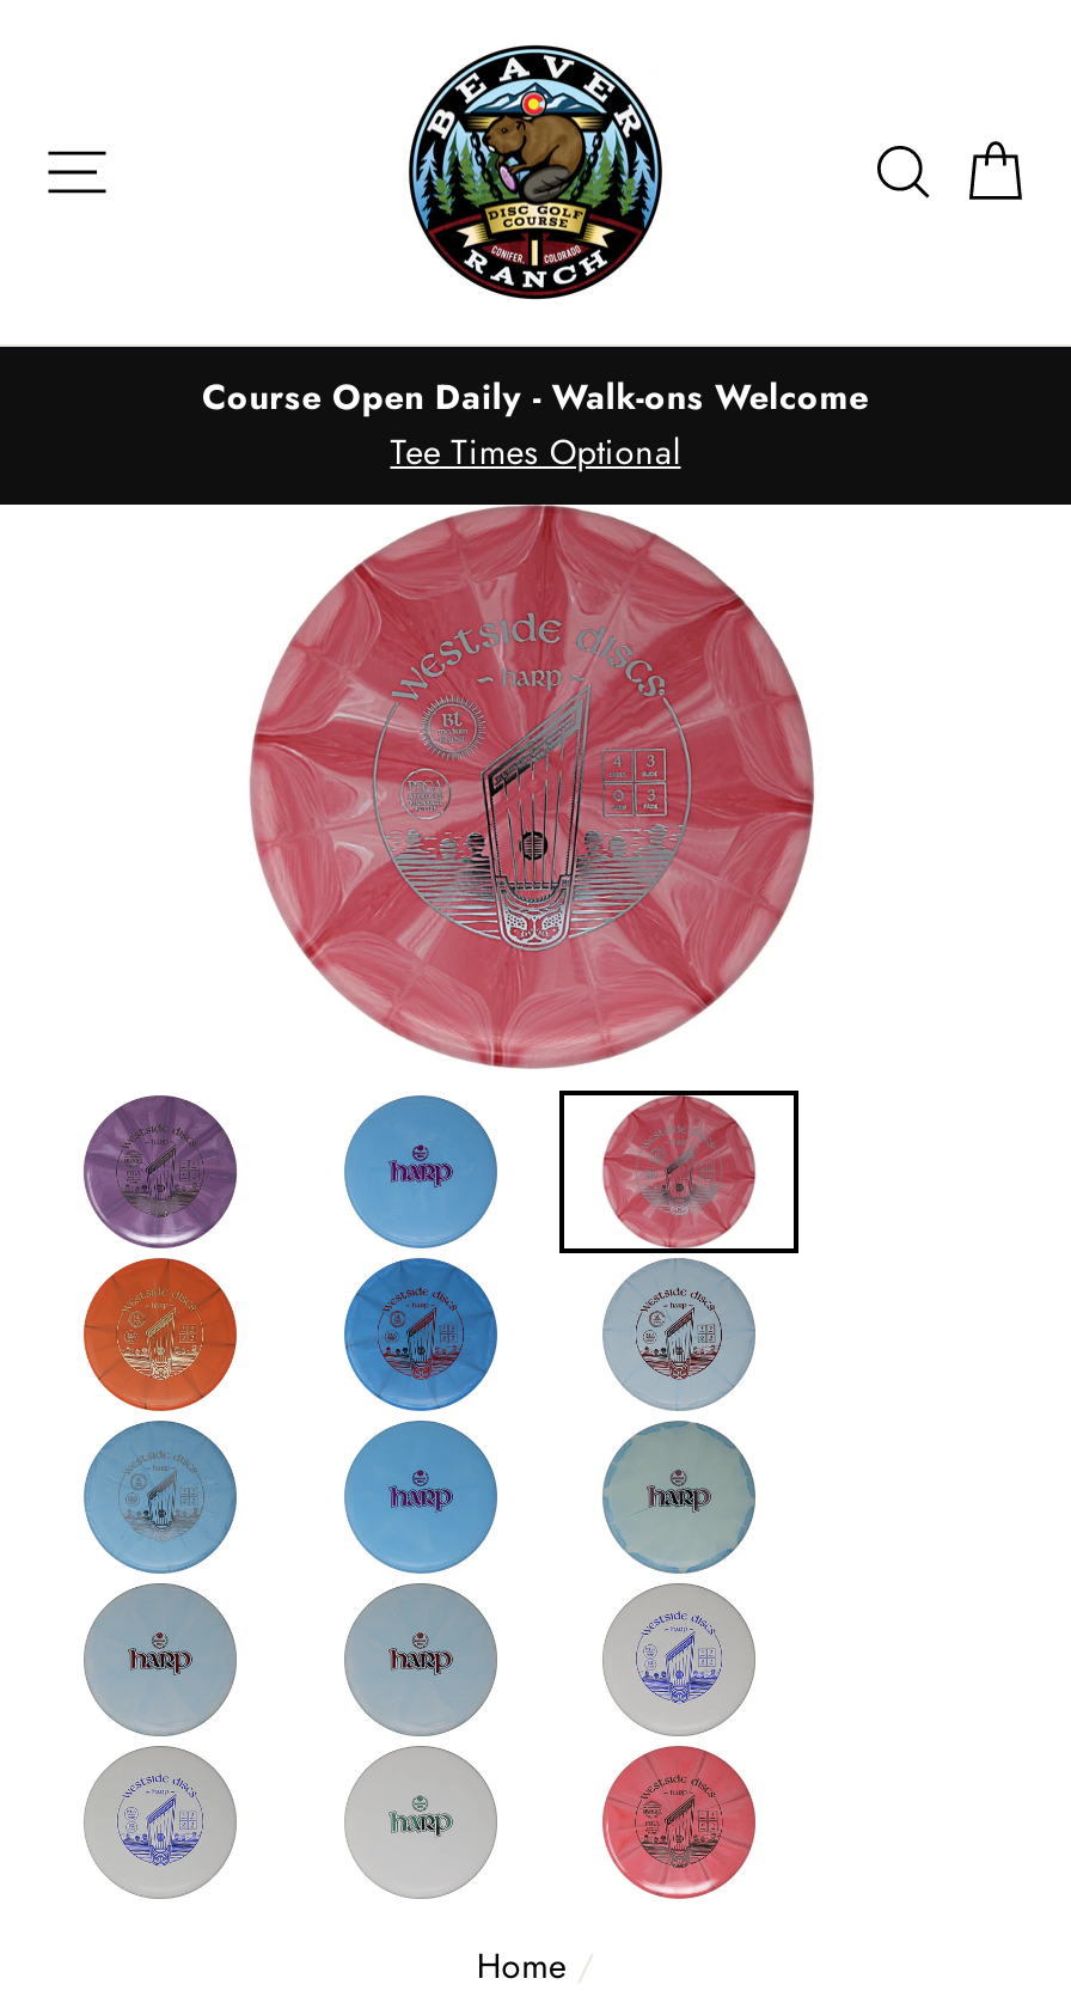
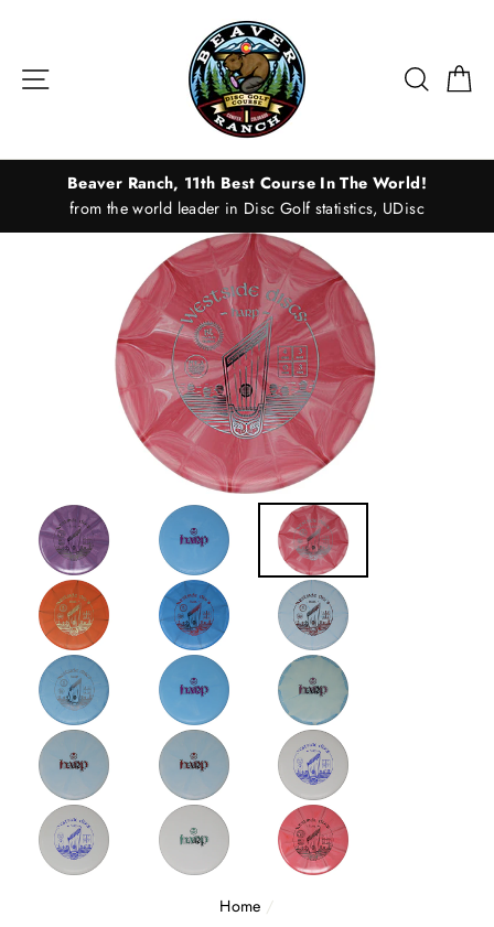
- Course Open Daily - Walk-ons Welcome
- Tee Times Optional
+ Beaver Ranch, 11th Best Course In The World!
+ from the world leader in Disc Golf statistics, UDisc
